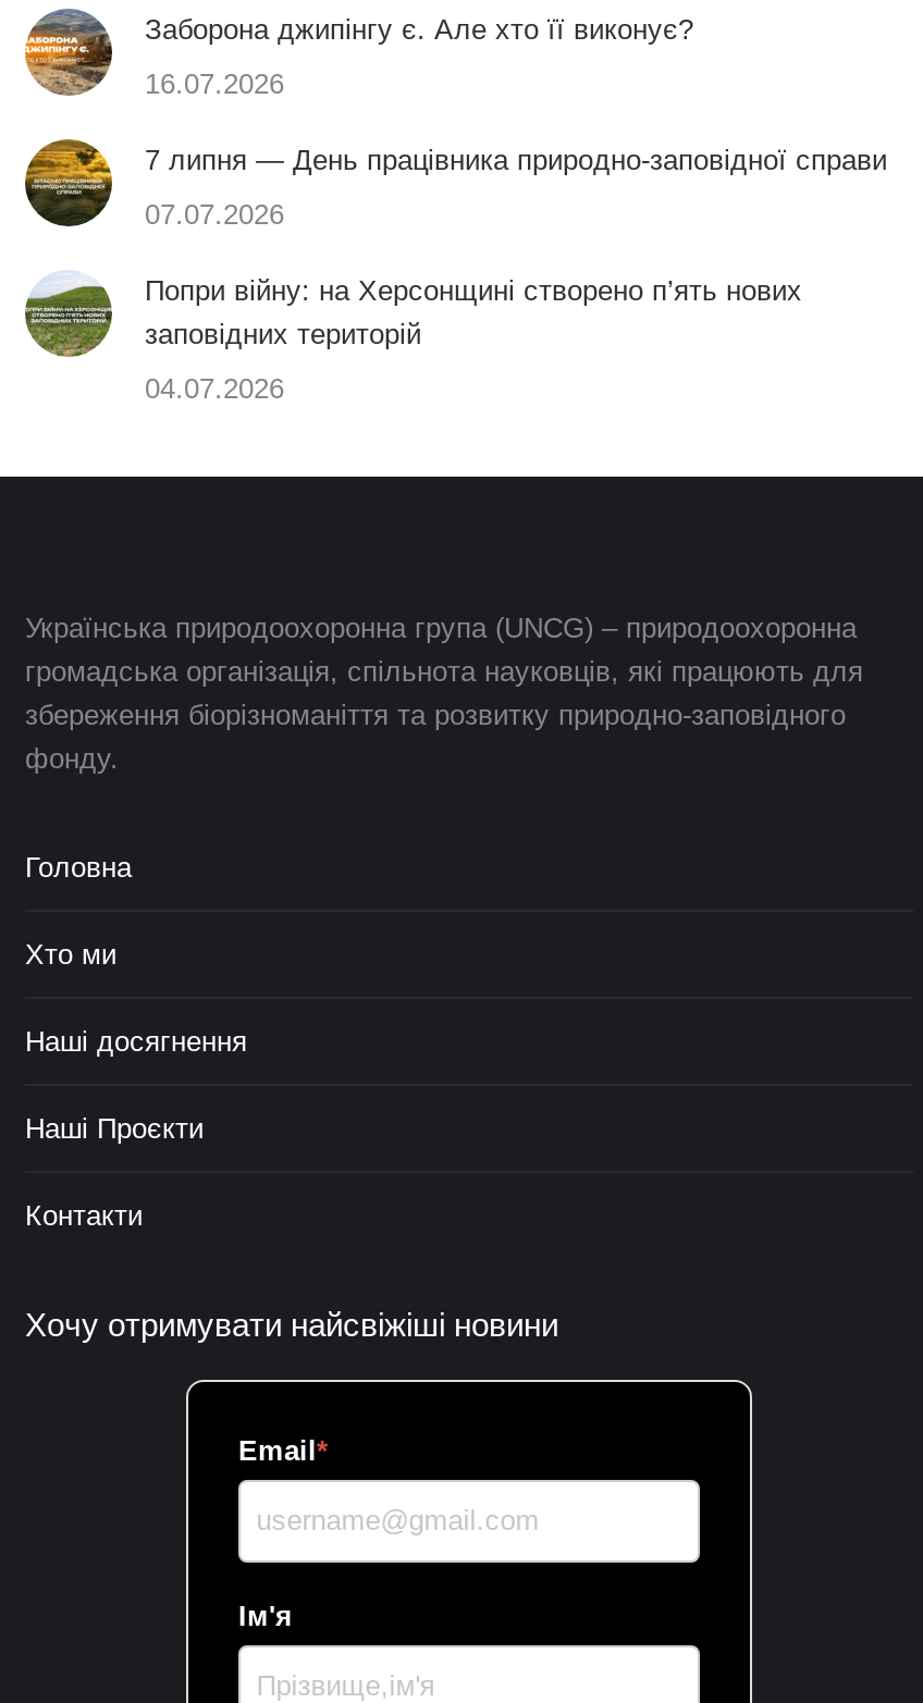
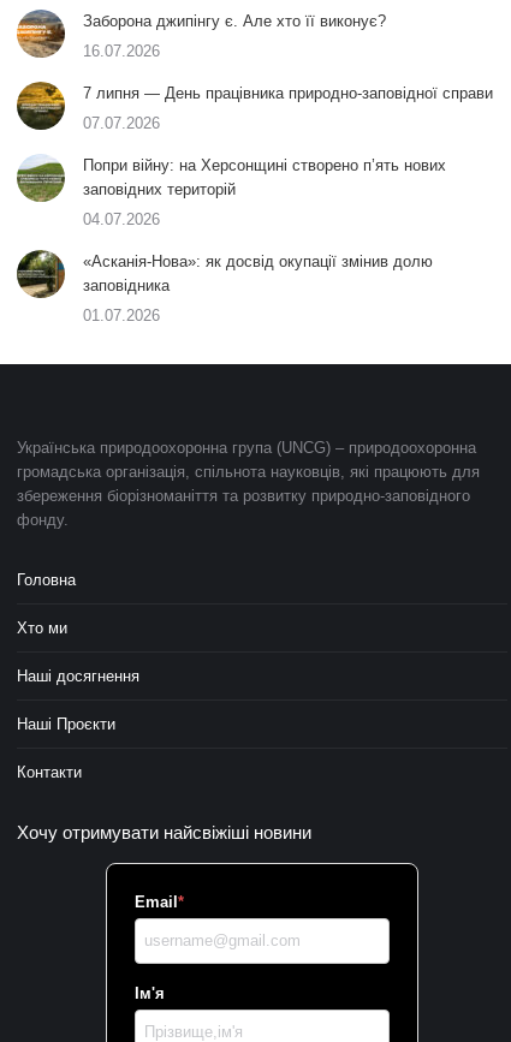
+ [image]
+ «Асканія-Нова»: як досвід окупації змінив долю
+ заповідника
+ 01.07.2026
